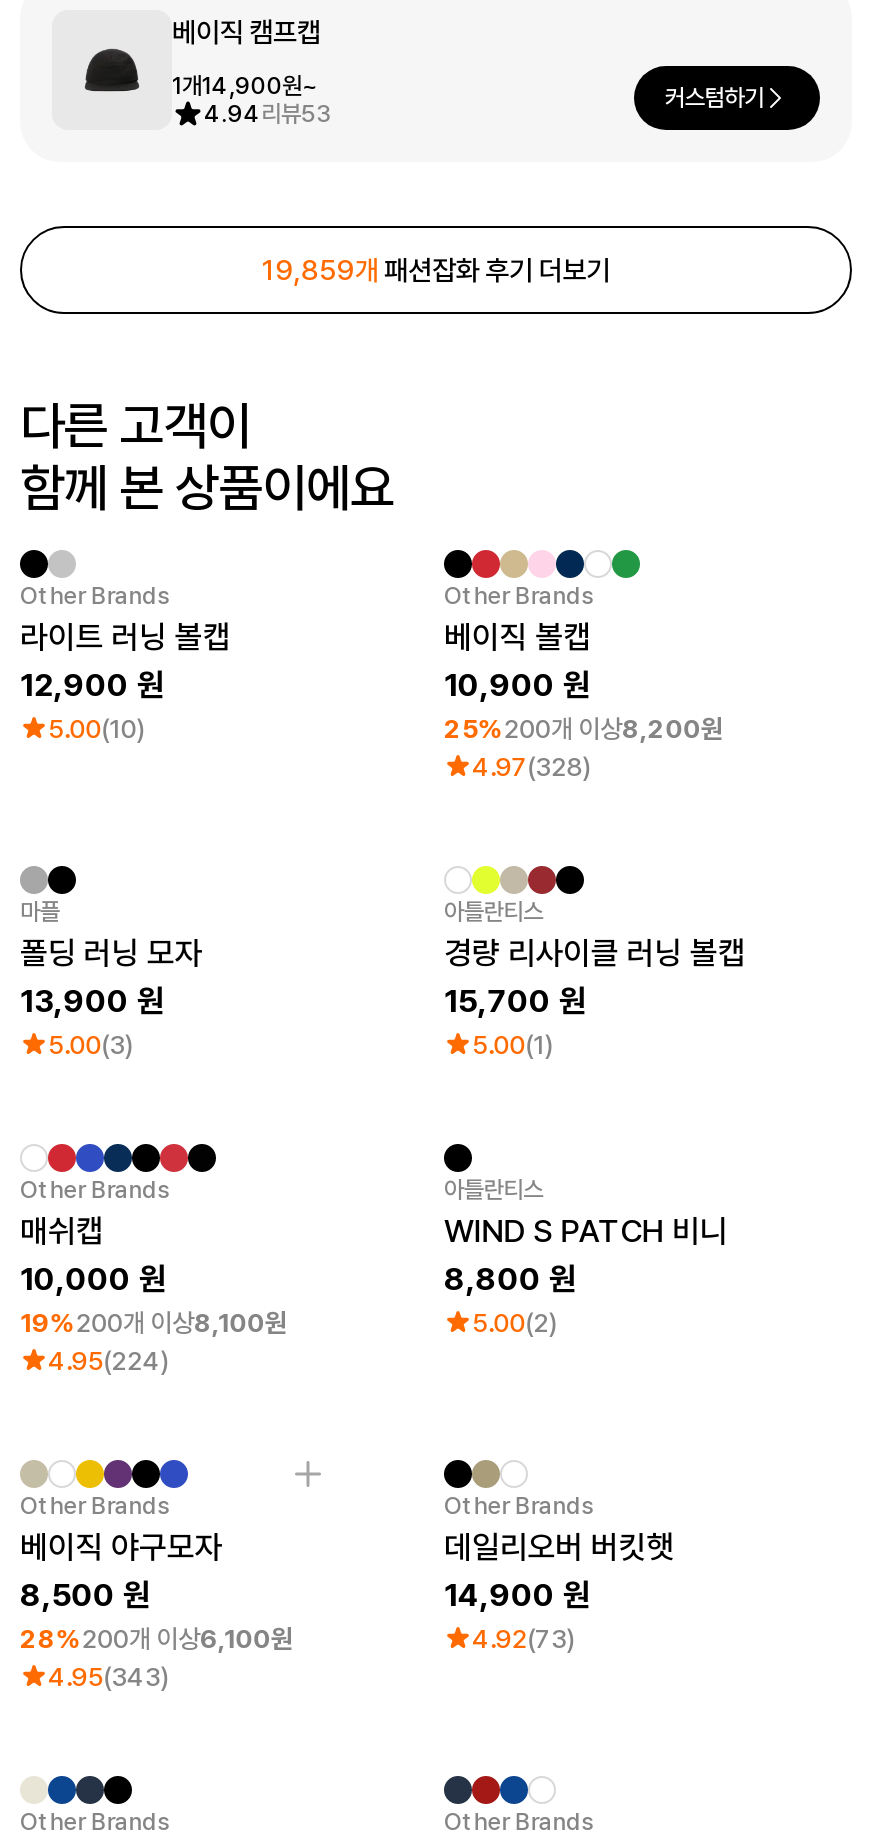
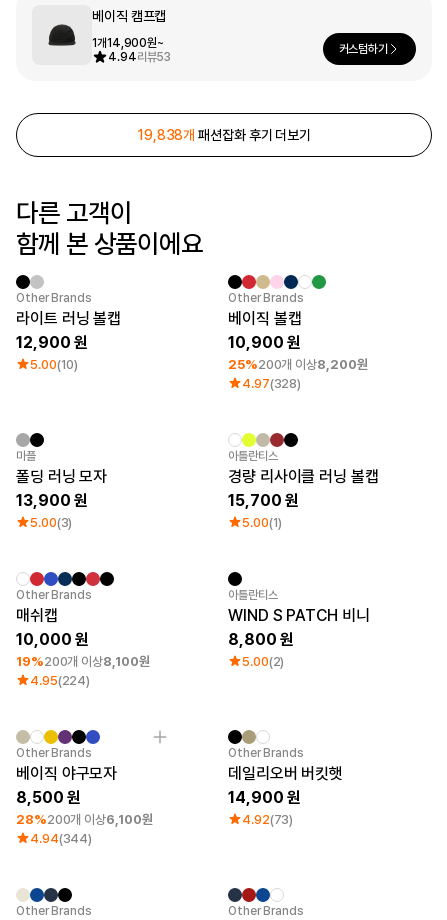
- 19,859개 패션잡화 후기 더보기
+ 19,838개 패션잡화 후기 더보기

- 4.95(343)
+ 4.94(344)
